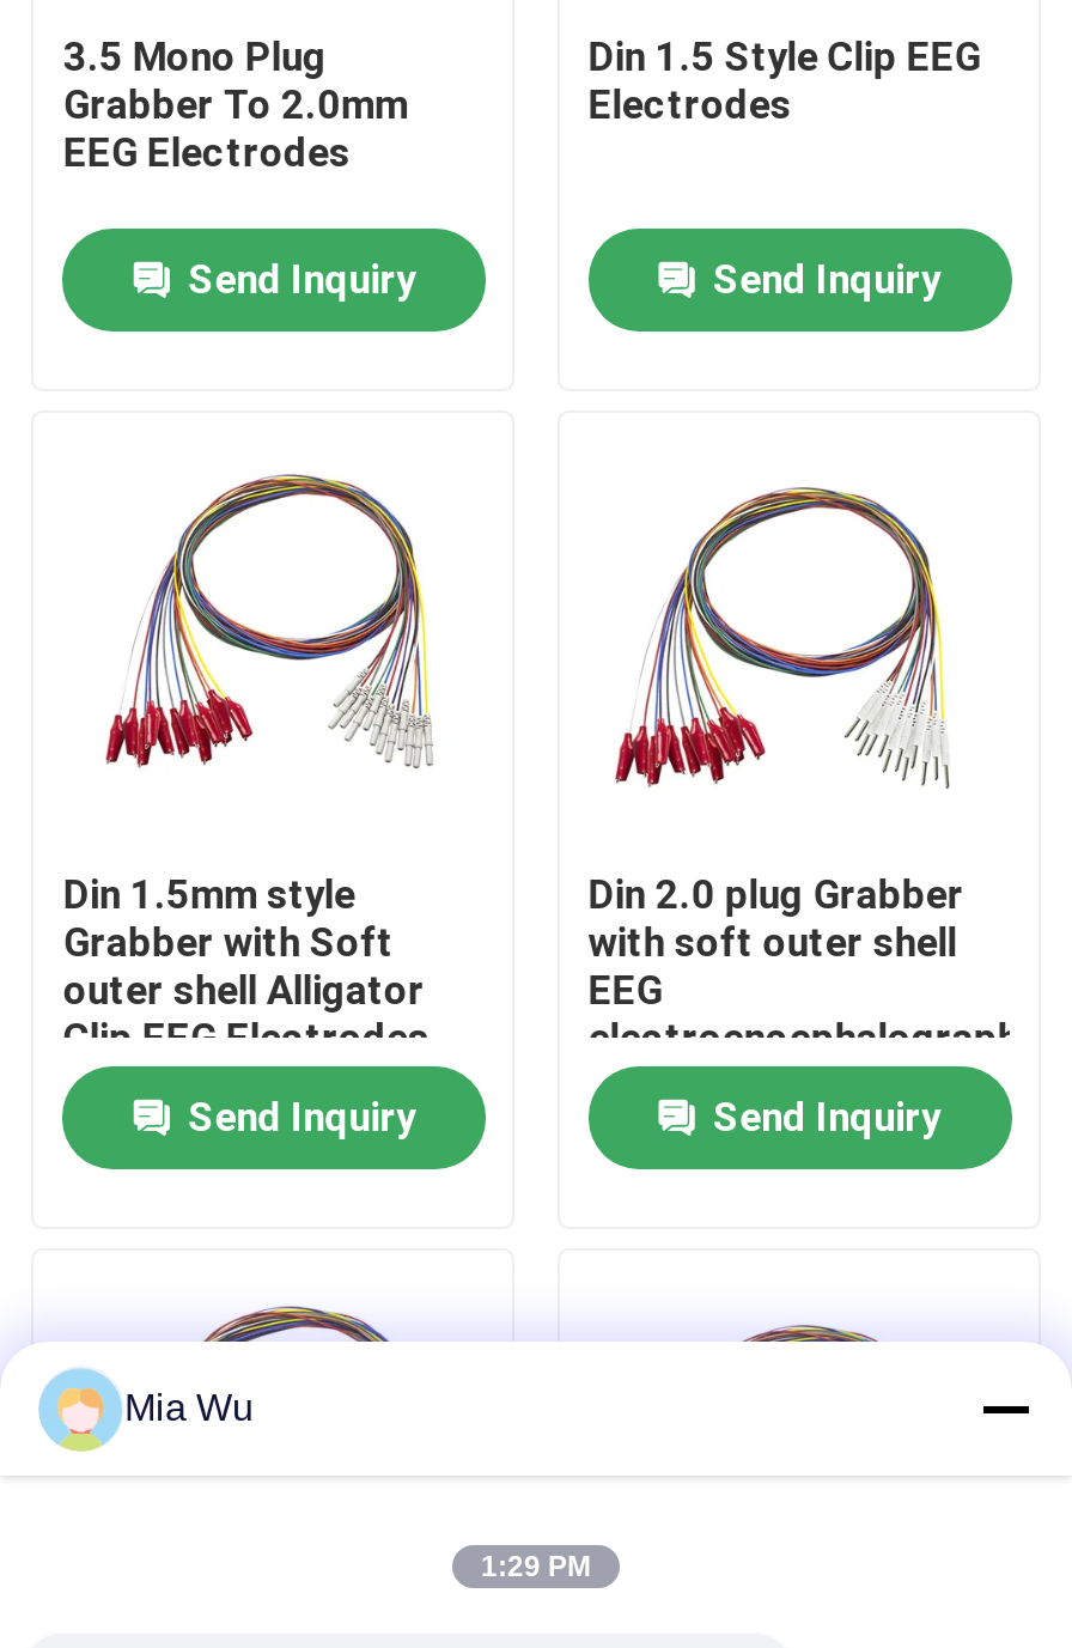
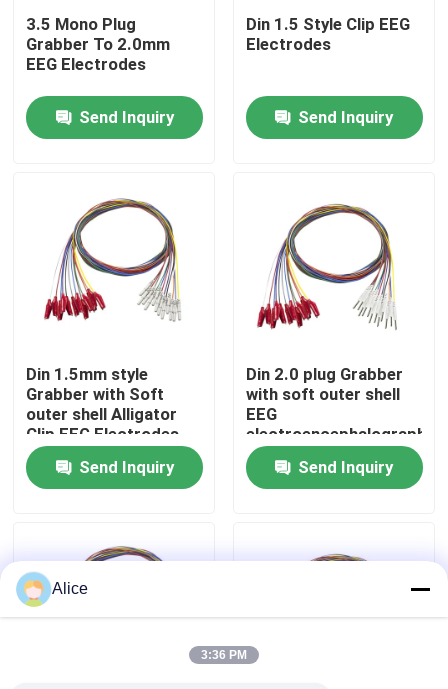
- Mia Wu
+ Alice

- 1:29 PM
+ 3:36 PM
